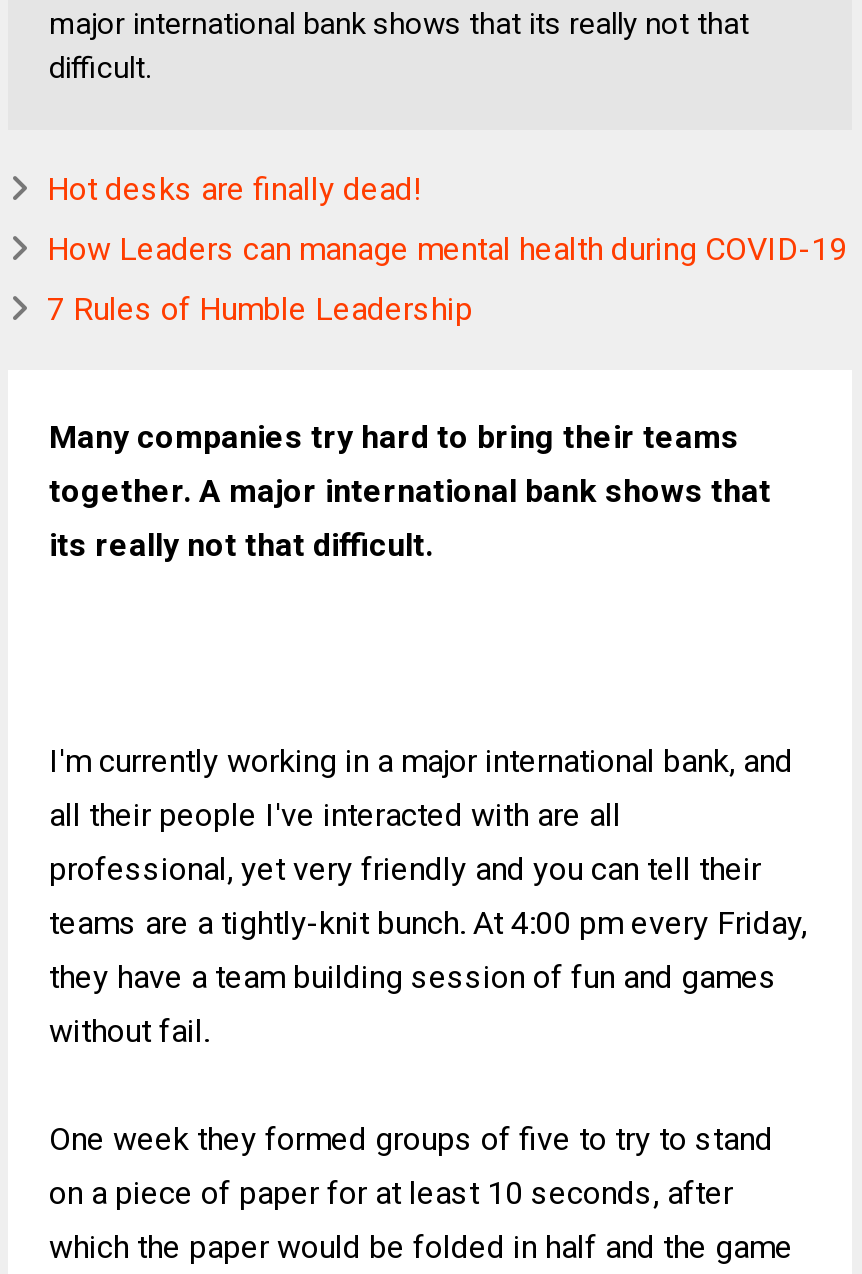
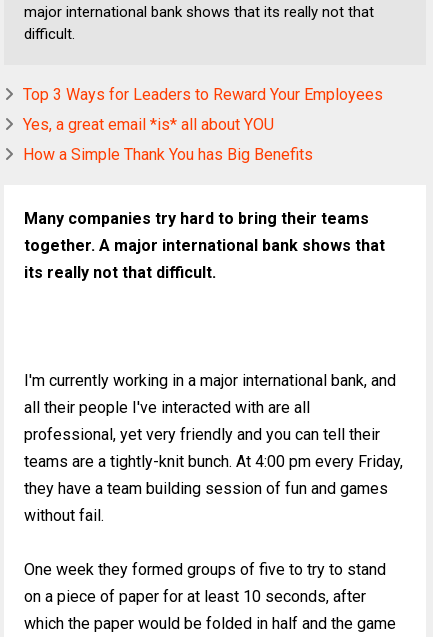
- Hot desks are finally dead!
+ Top 3 Ways for Leaders to Reward Your Employees

- How Leaders can manage mental health during COVID-19
+ Yes, a great email *is* all about YOU

- 7 Rules of Humble Leadership
+ How a Simple Thank You has Big Benefits
